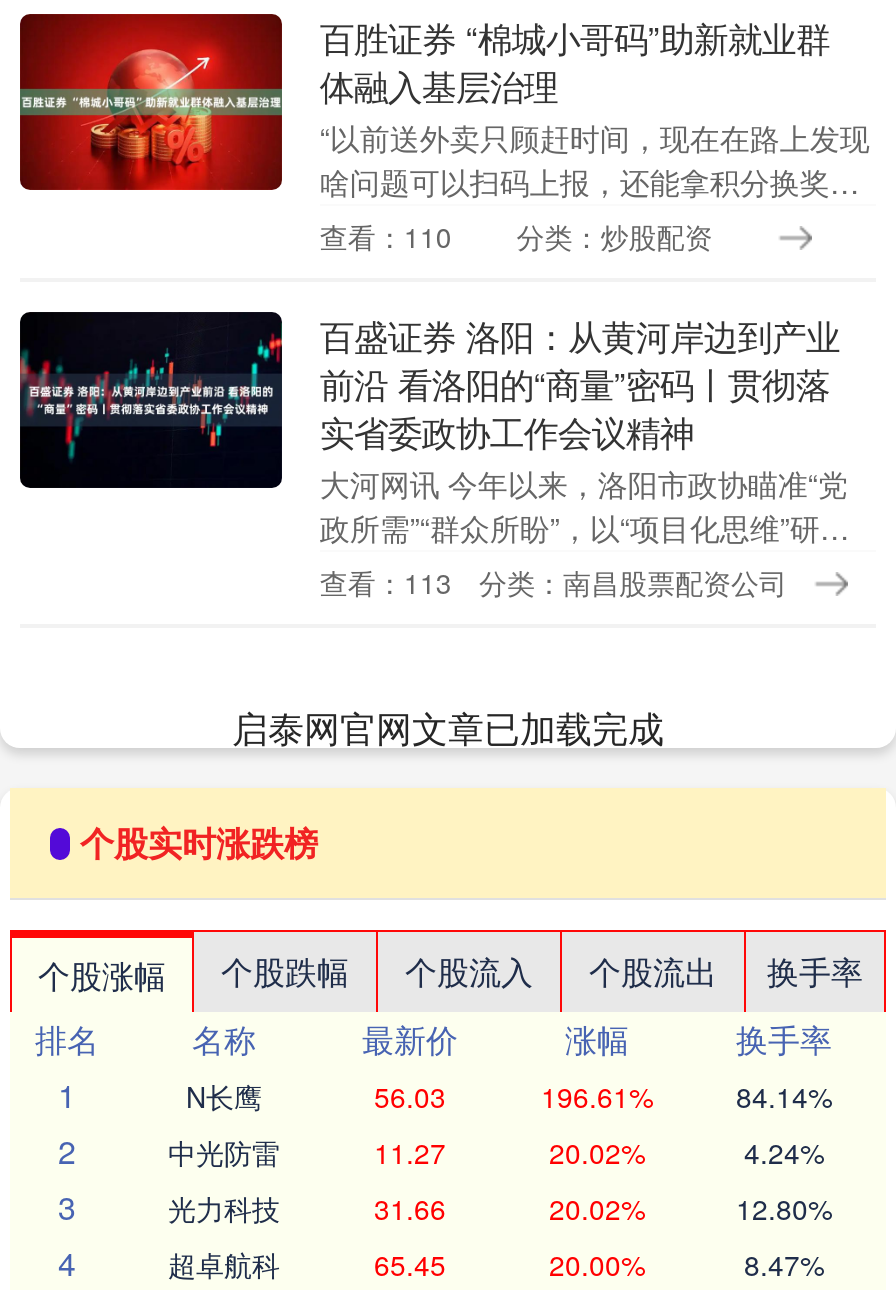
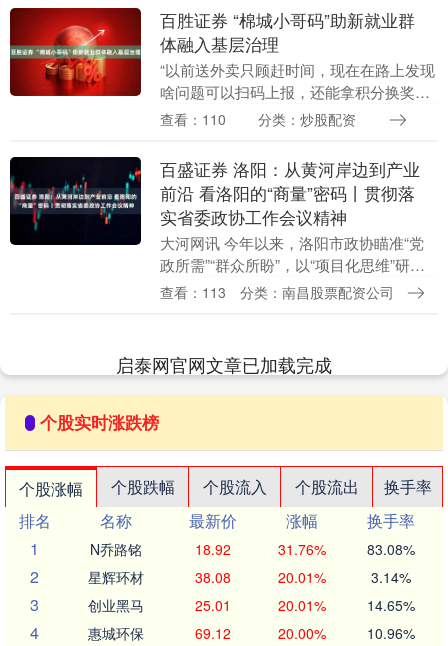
- N长鹰
- 56.03
- 196.61%
- 84.14%
+ N乔路铭
+ 18.92
+ 31.76%
+ 83.08%

- 中光防雷
- 11.27
- 20.02%
- 4.24%
+ 星辉环材
+ 38.08
+ 20.01%
+ 3.14%

- 光力科技
- 31.66
- 20.02%
- 12.80%
+ 创业黑马
+ 25.01
+ 20.01%
+ 14.65%

- 超卓航科
- 65.45
+ 惠城环保
+ 69.12

- 8.47%
+ 10.96%
